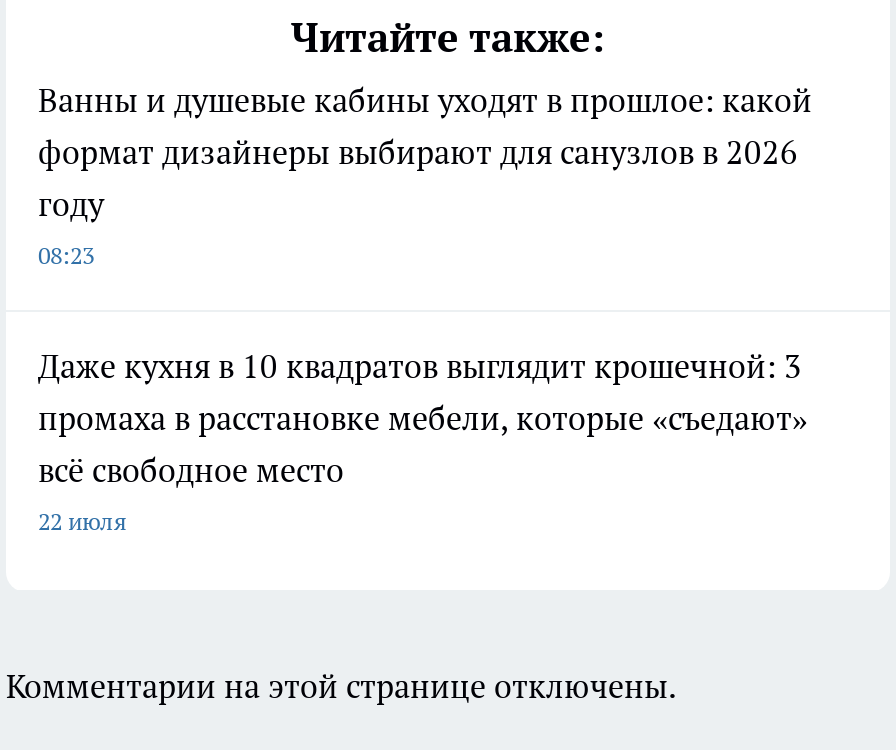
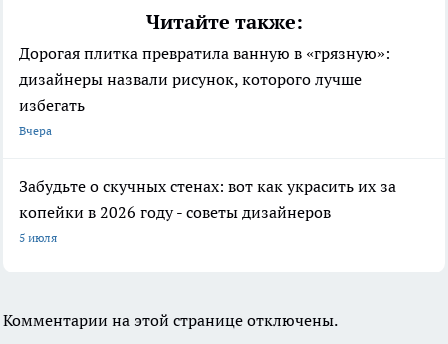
- Ванны и душевые кабины уходят в прошлое: какой
- формат дизайнеры выбирают для санузлов в 2026
- году
- 08:23
+ Дорогая плитка превратила ванную в «грязную»:
+ дизайнеры назвали рисунок, которого лучше
+ избегать
+ Вчера

- Даже кухня в 10 квадратов выглядит крошечной: 3
- промаха в расстановке мебели, которые «съедают»
- всё свободное место
- 22 июля
+ Забудьте о скучных стенах: вот как украсить их за
+ копейки в 2026 году - советы дизайнеров
+ 5 июля
